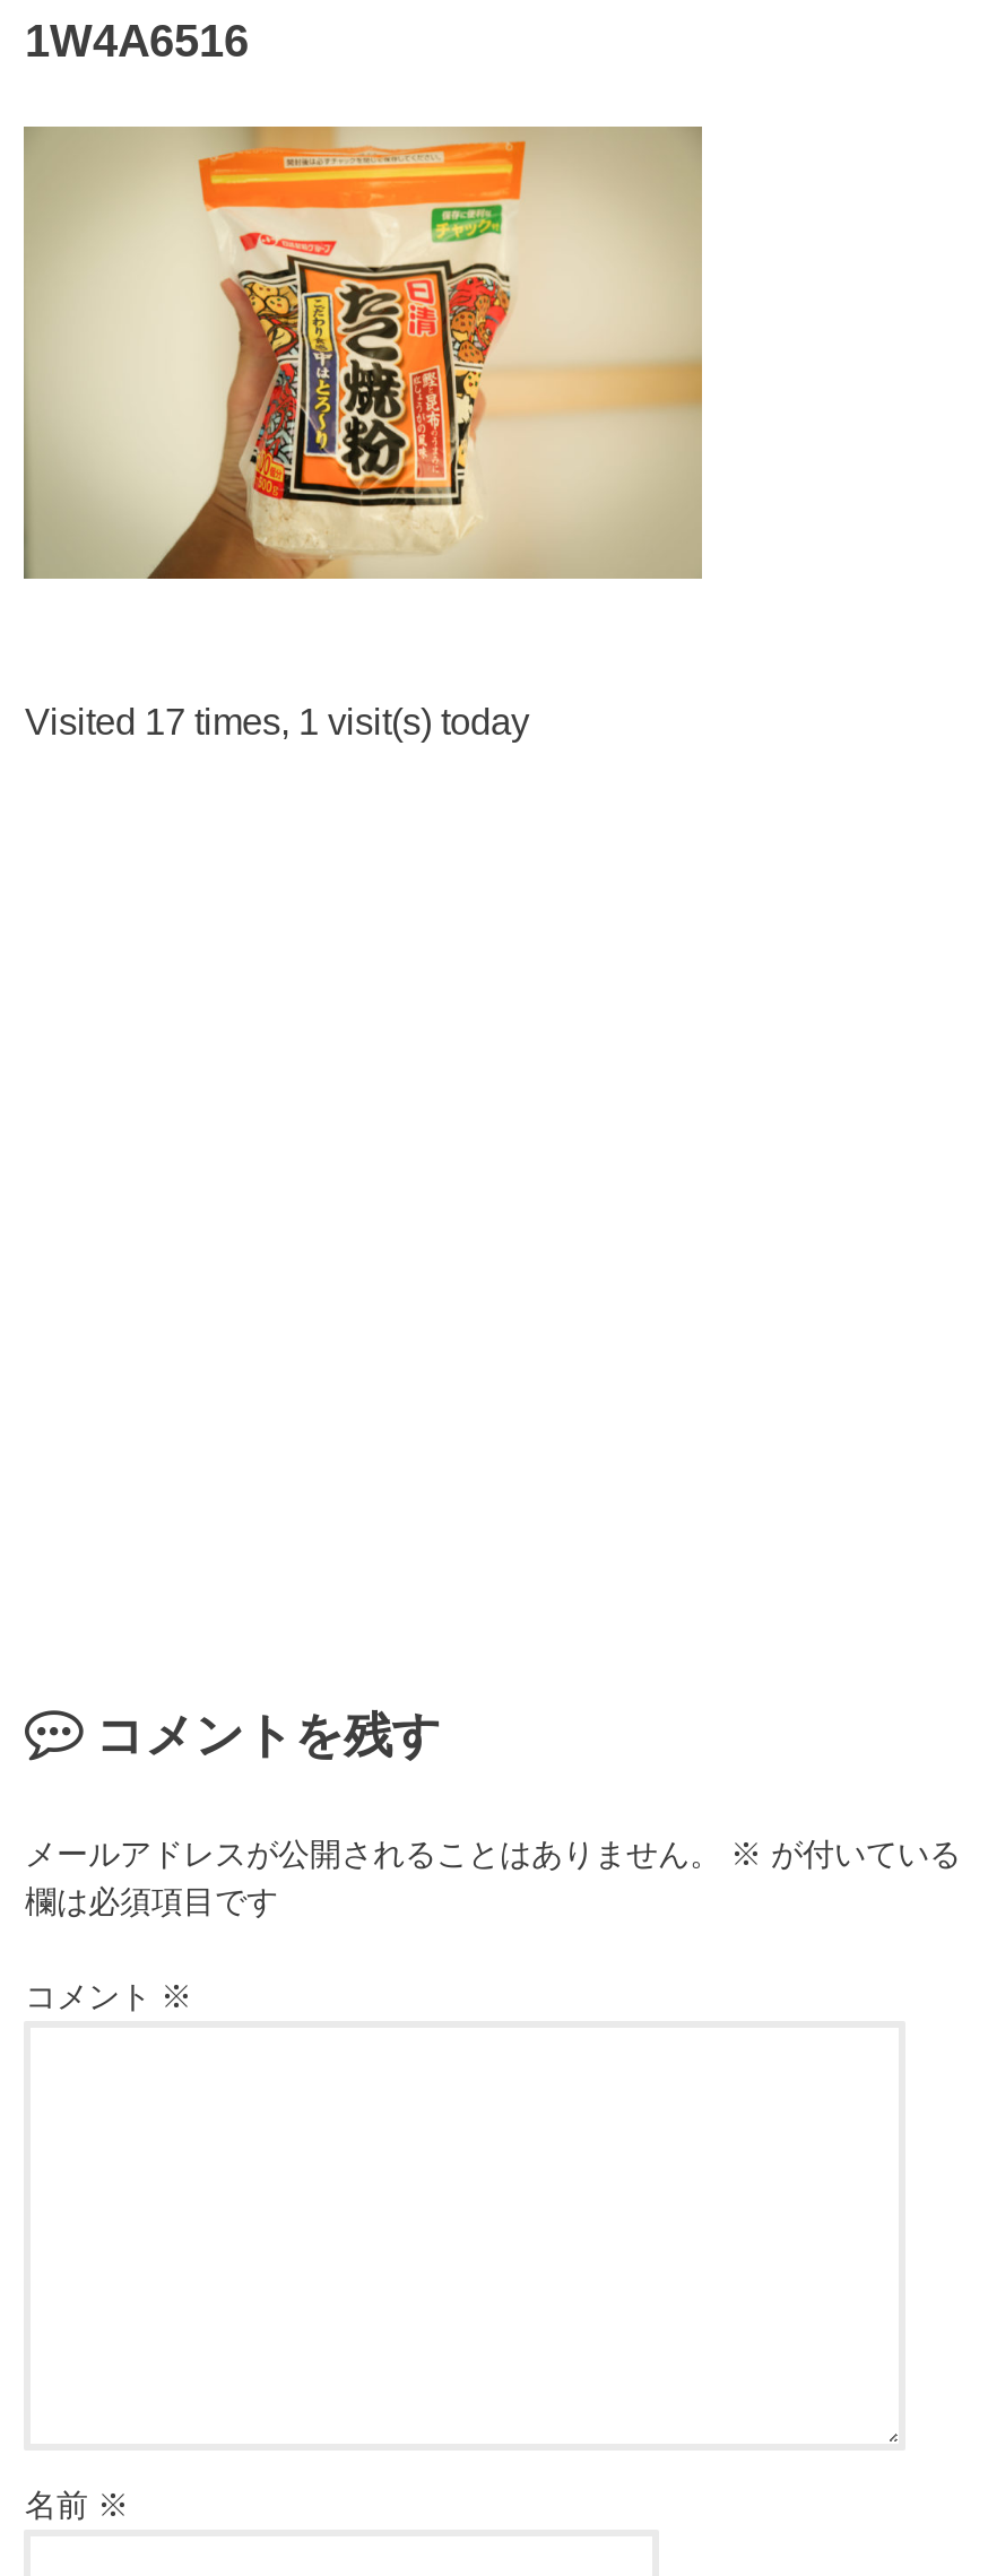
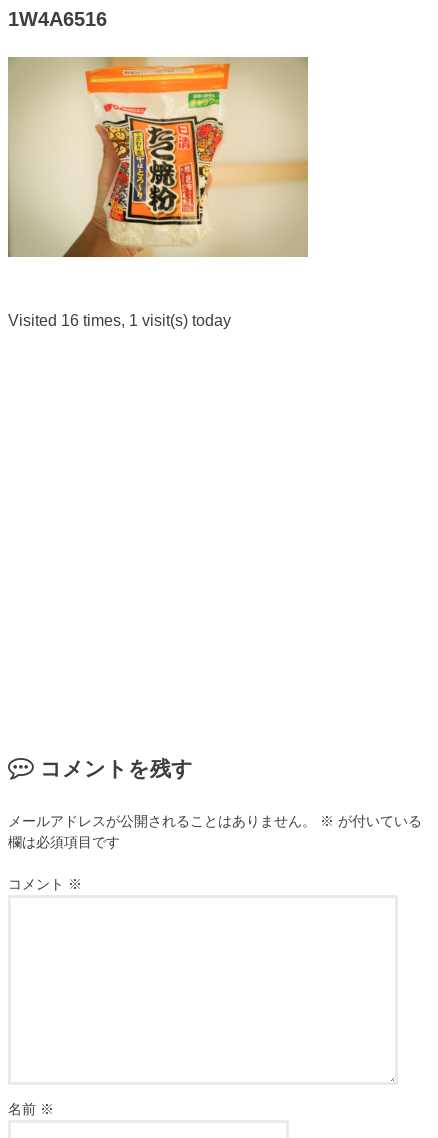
- Visited 17 times, 1 visit(s) today
+ Visited 16 times, 1 visit(s) today
